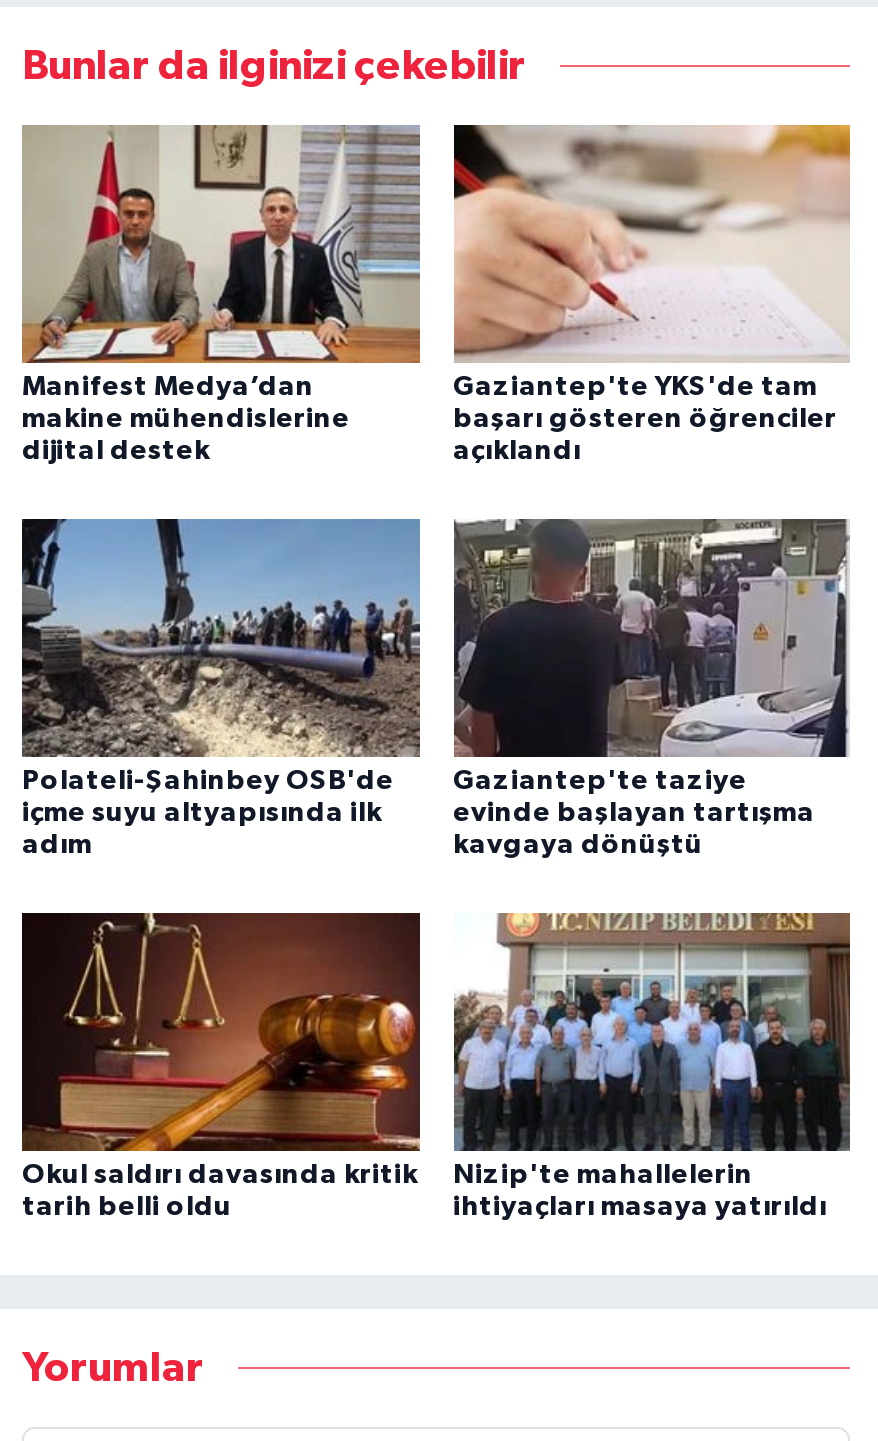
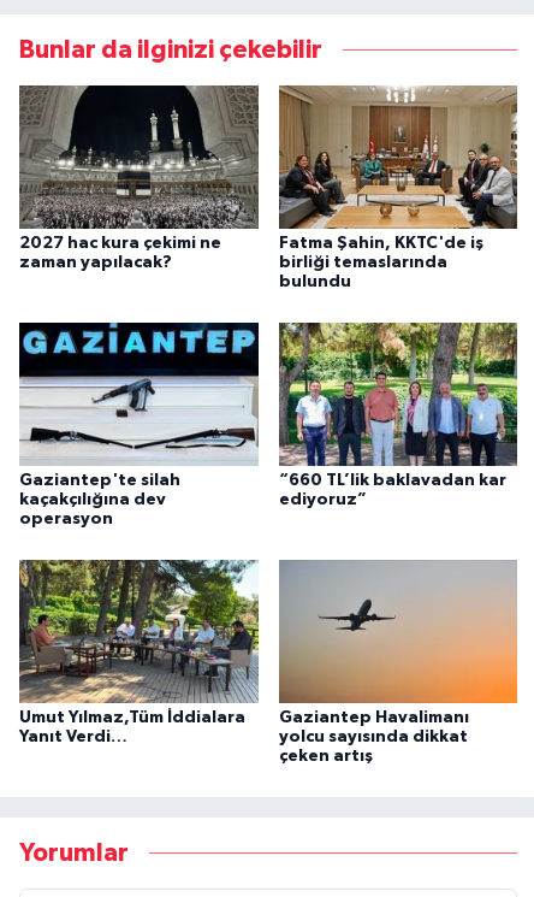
- [image]
- Manifest Medya’dan
- makine mühendislerine
- dijital destek
+ [image]
+ 2027 hac kura çekimi ne
+ zaman yapılacak?

- [image]
- Gaziantep'te YKS'de tam
- başarı gösteren öğrenciler
- açıklandı
+ [image]
+ Fatma Şahin, KKTC'de iş
+ birliği temaslarında
+ bulundu

- [image]
- Polateli-Şahinbey OSB'de
- içme suyu altyapısında ilk
- adım
+ [image]
+ Gaziantep'te silah
+ kaçakçılığına dev
+ operasyon

- [image]
- Gaziantep'te taziye
- evinde başlayan tartışma
- kavgaya dönüştü
+ [image]
+ “660 TL’lik baklavadan kar
+ ediyoruz”

- [image]
- Okul saldırı davasında kritik
- tarih belli oldu
+ [image]
+ Umut Yılmaz,Tüm İddialara
+ Yanıt Verdi…

- [image]
- Nizip'te mahallelerin
- ihtiyaçları masaya yatırıldı
+ [image]
+ Gaziantep Havalimanı
+ yolcu sayısında dikkat
+ çeken artış
